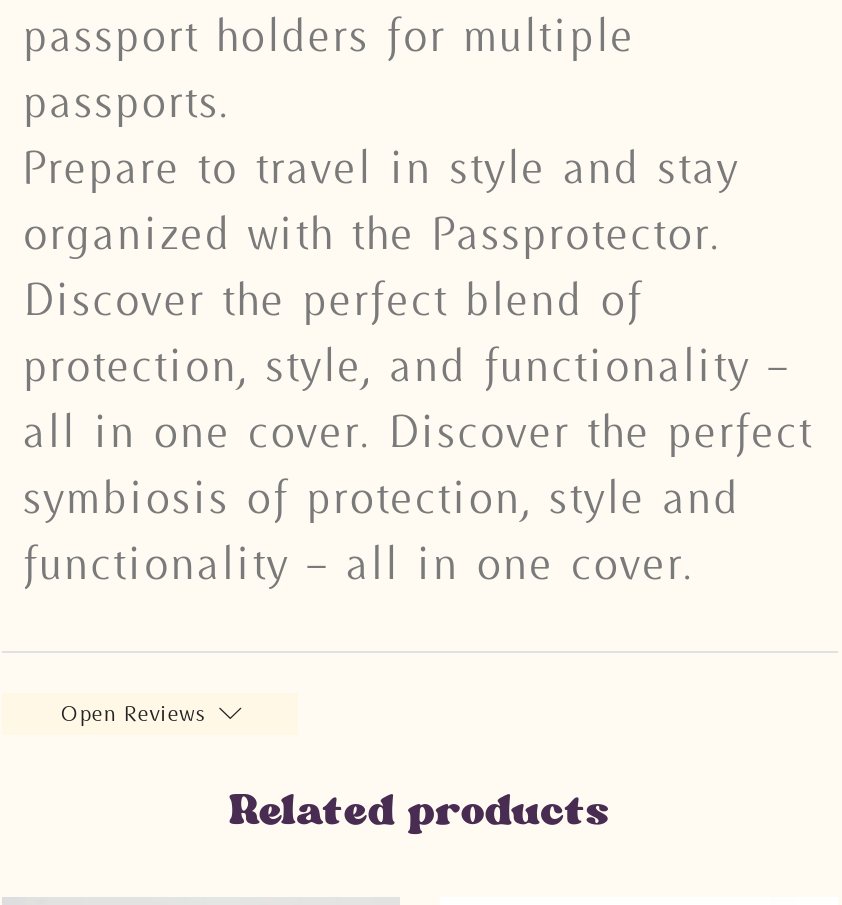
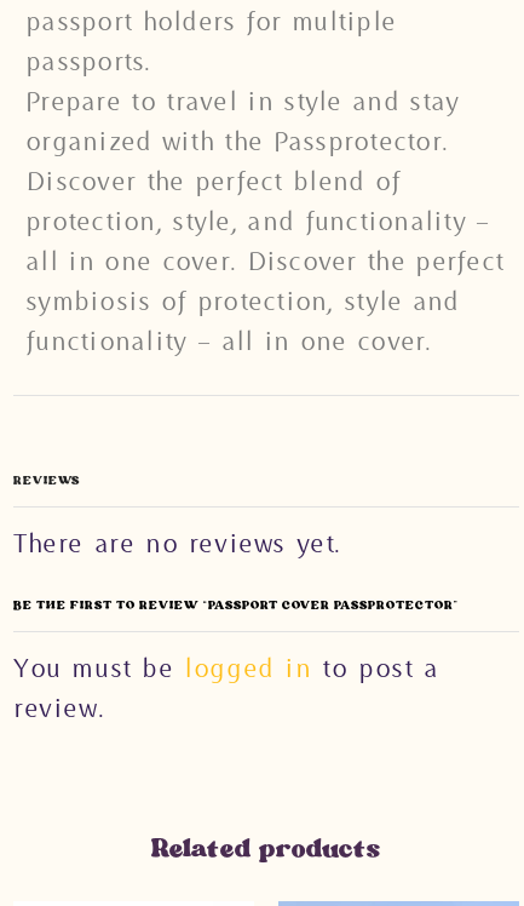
- Open Reviews
+ REVIEWS
+ There are no reviews yet.
+ BE THE FIRST TO REVIEW “PASSPORT COVER PASSPROTECTOR”
+ You must be logged in to post a
+ review.
